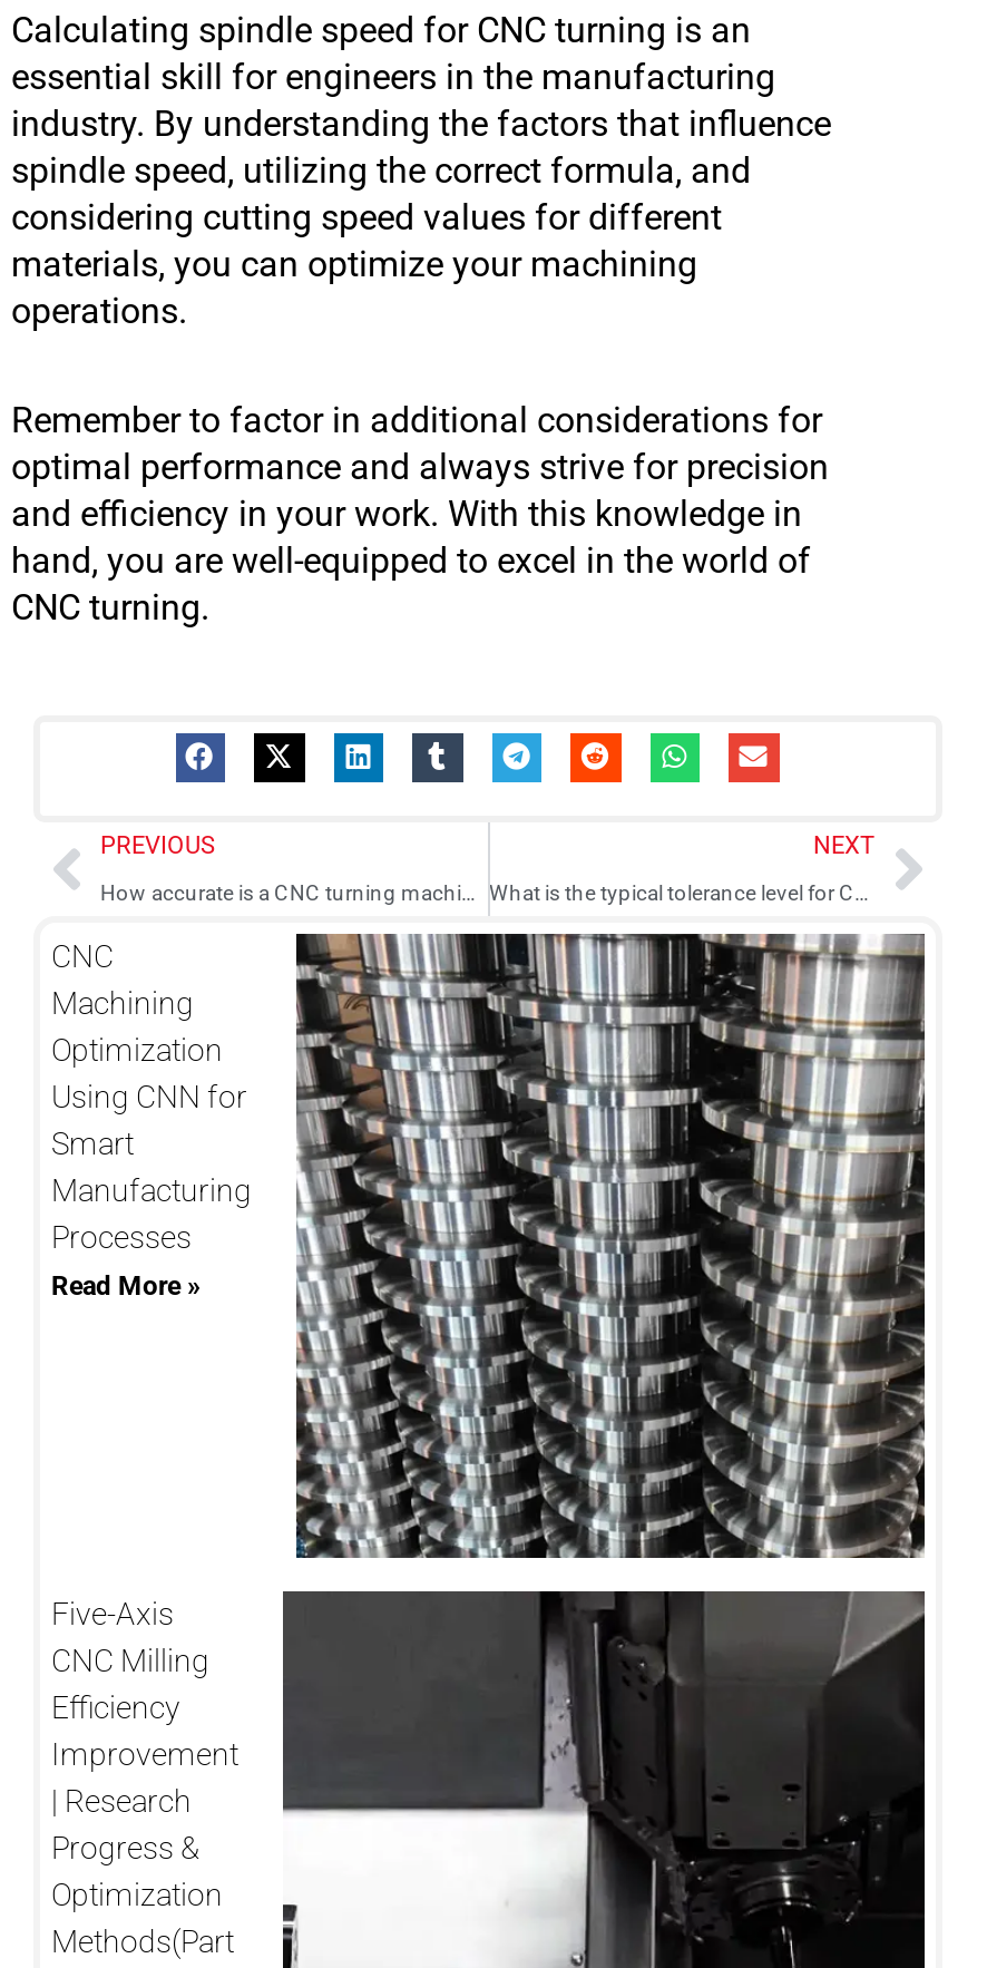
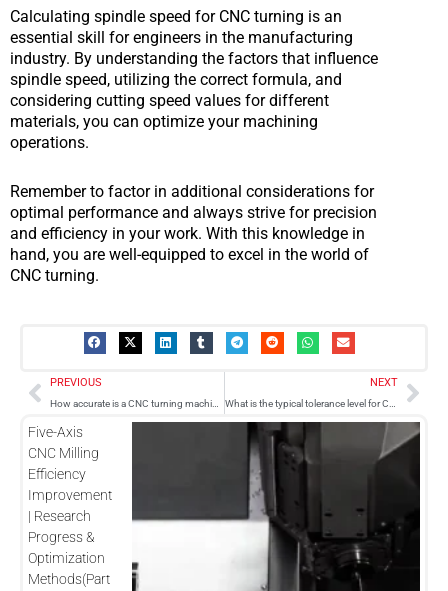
- [image]
- CNC
- Machining
- Optimization
- Using CNN for
- Smart
- Manufacturing
- Processes
- Read More »
